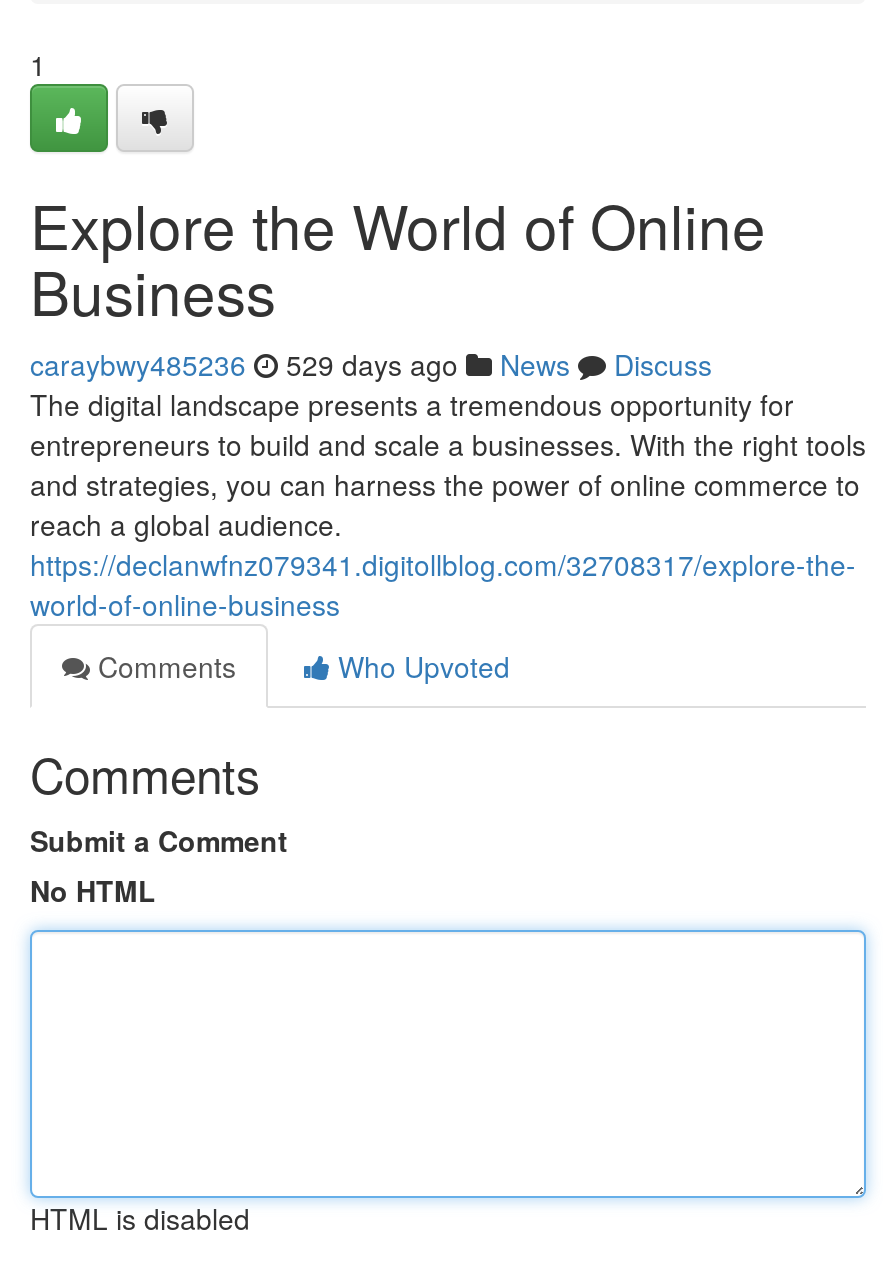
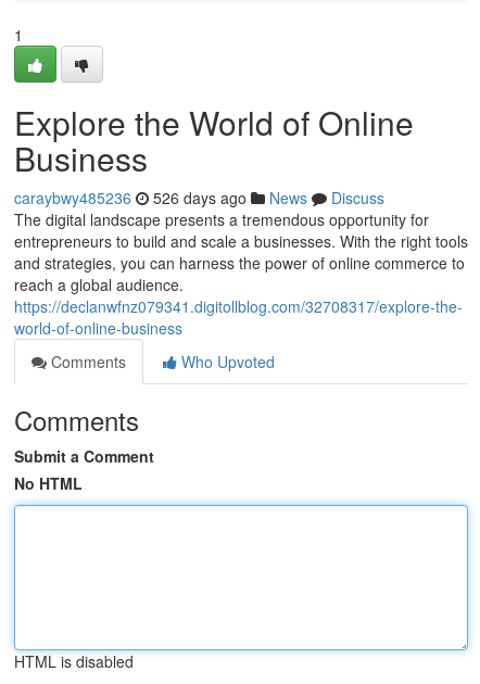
- caraybwy485236 529 days ago News Discuss
+ caraybwy485236 526 days ago News Discuss
